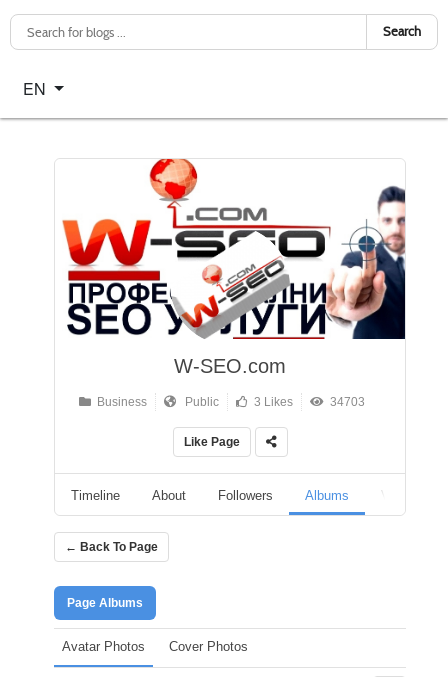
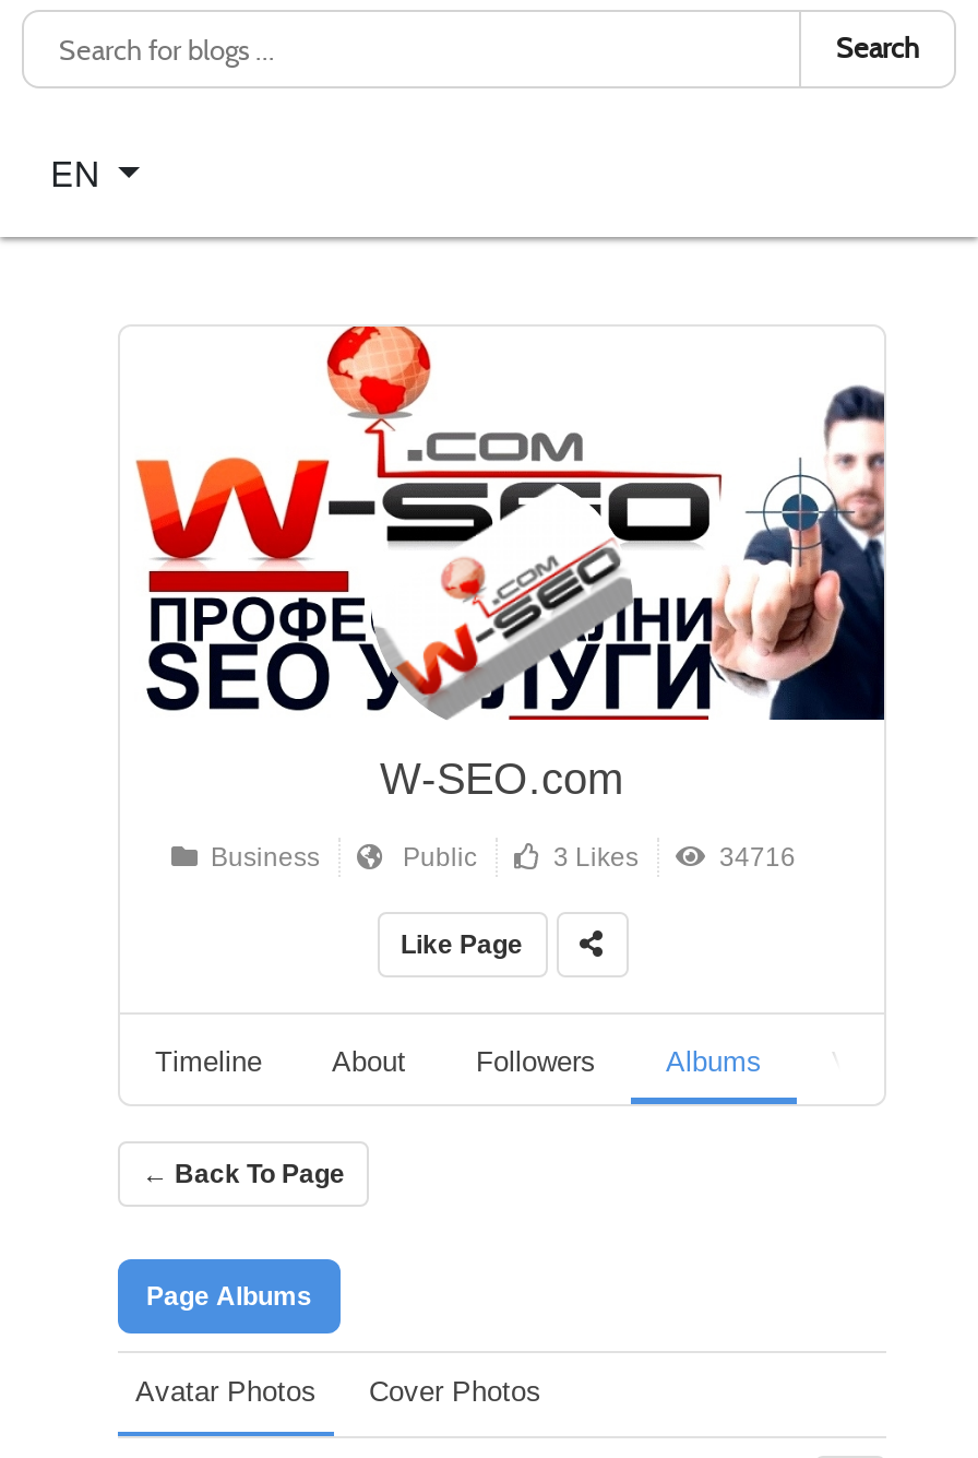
- 34703
+ 34716
